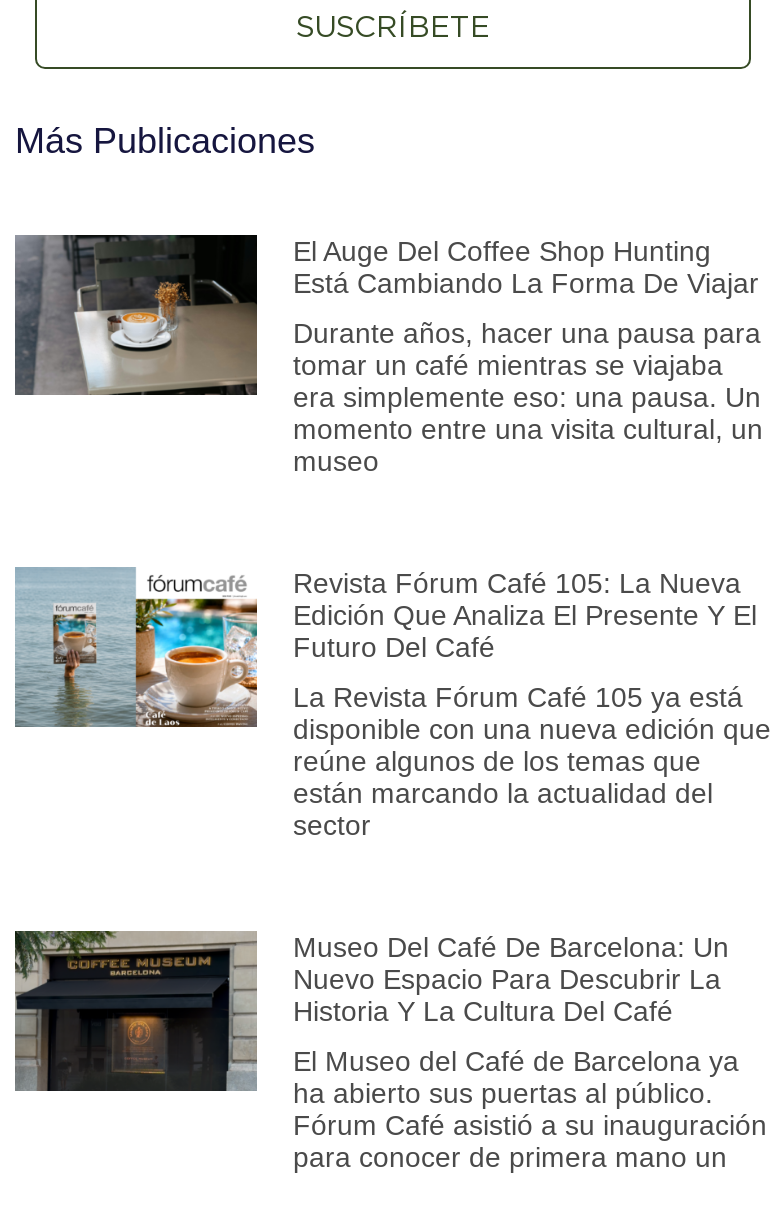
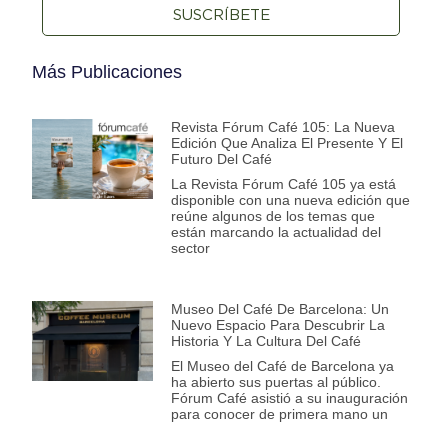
- [image]
- El Auge Del Coffee Shop Hunting
- Está Cambiando La Forma De Viajar
- Durante años, hacer una pausa para
- tomar un café mientras se viajaba
- era simplemente eso: una pausa. Un
- momento entre una visita cultural, un
- museo
